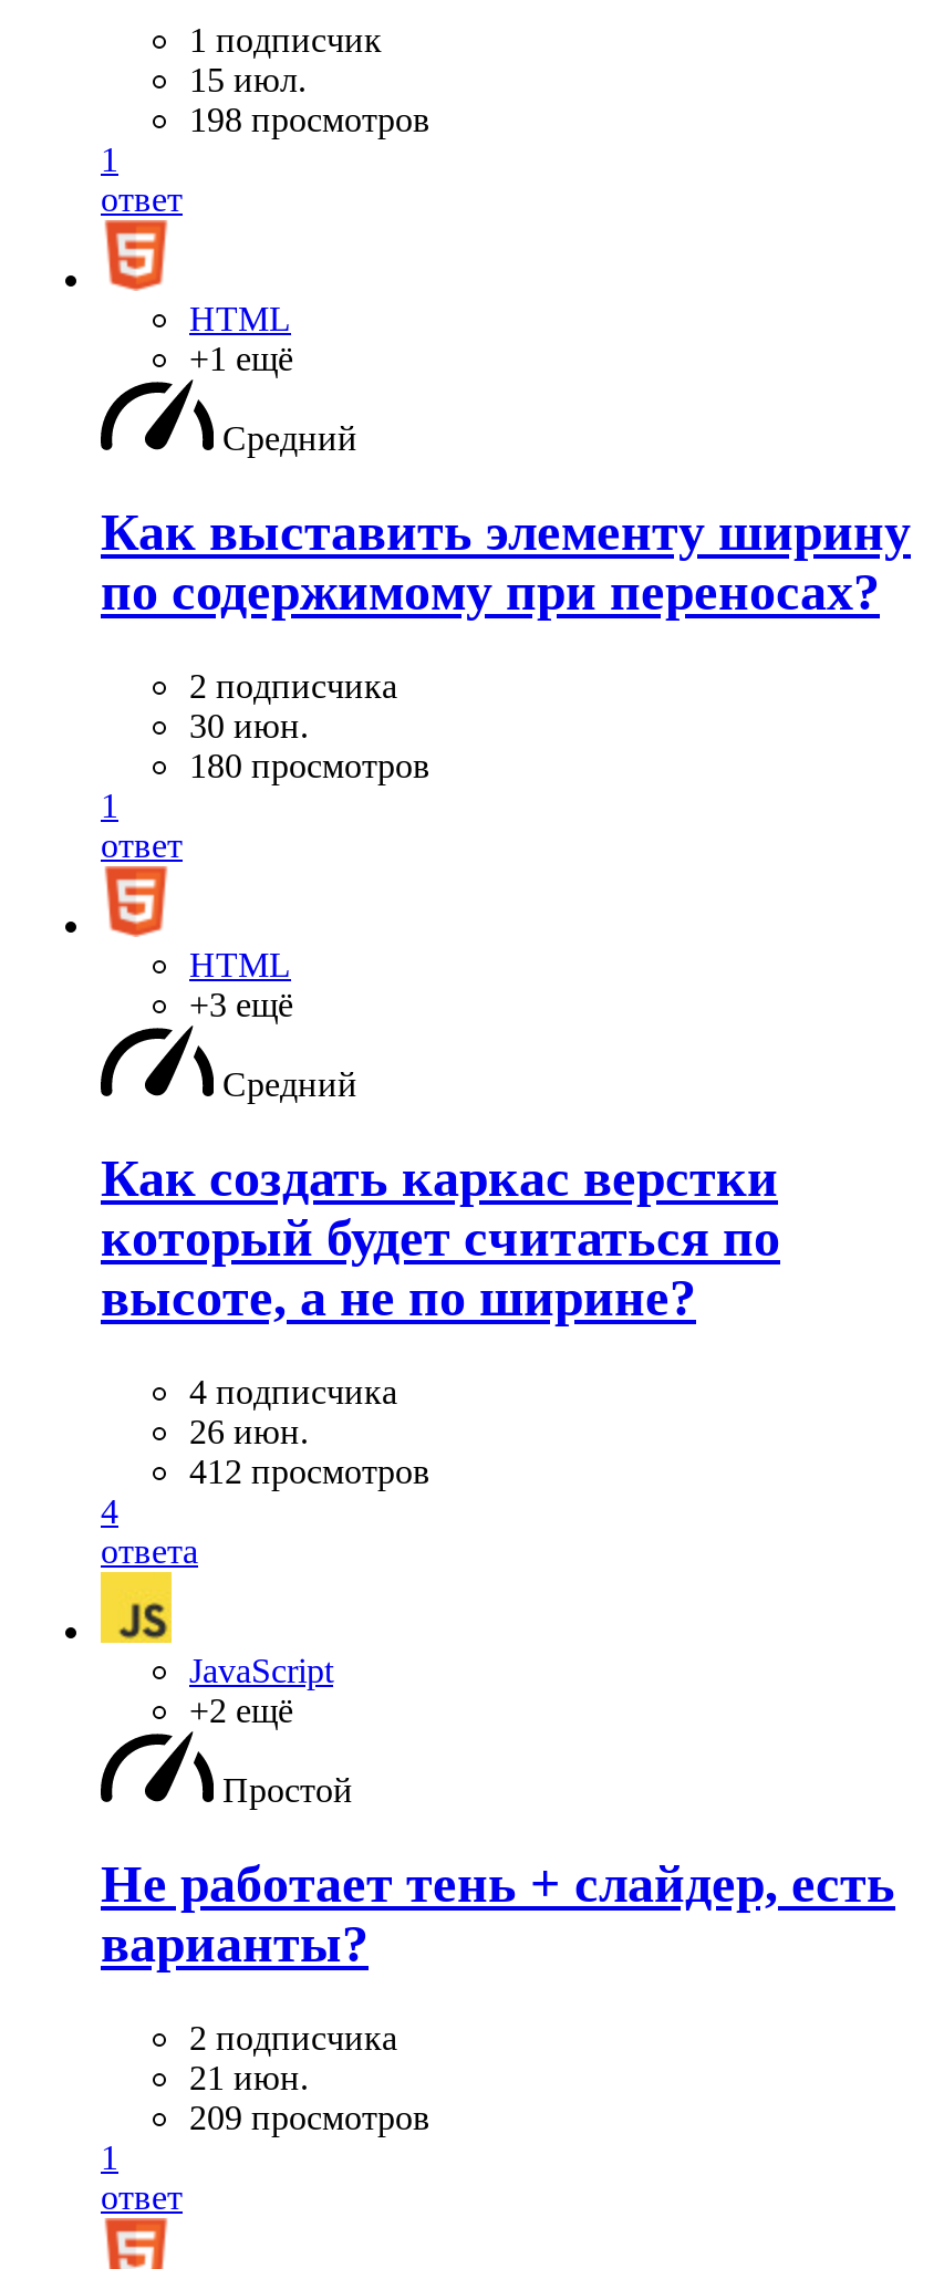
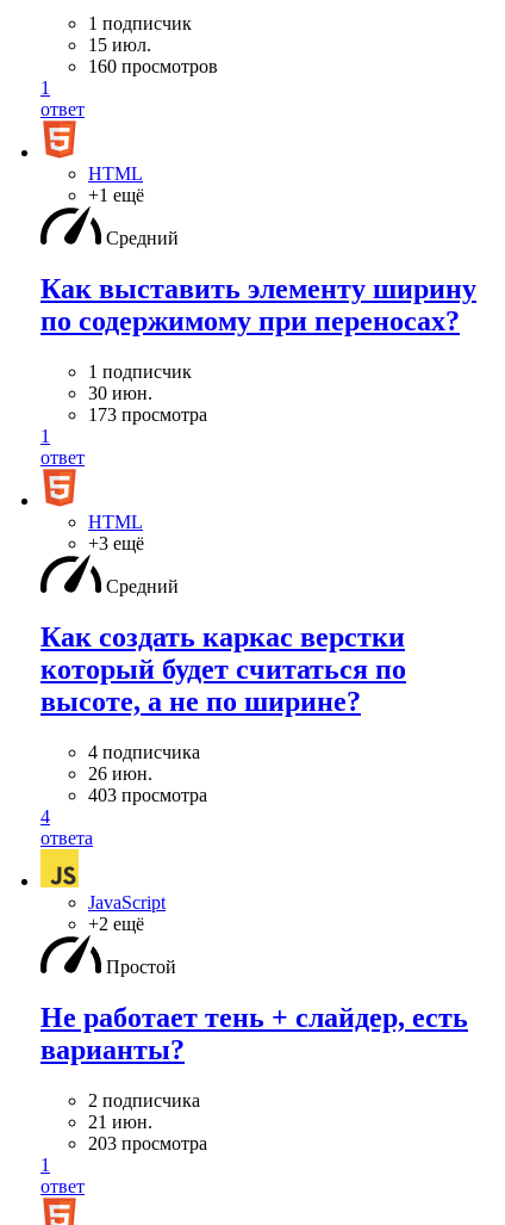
- 198 просмотров
+ 160 просмотров

- 2 подписчика
+ 1 подписчик

- 180 просмотров
+ 173 просмотра

- 412 просмотров
+ 403 просмотра

- 209 просмотров
+ 203 просмотра
